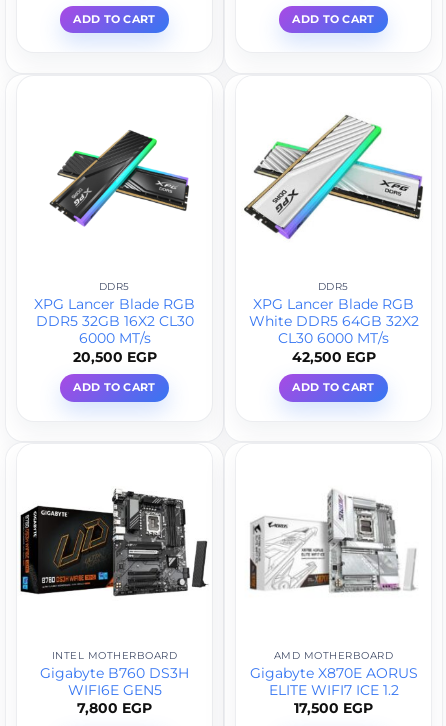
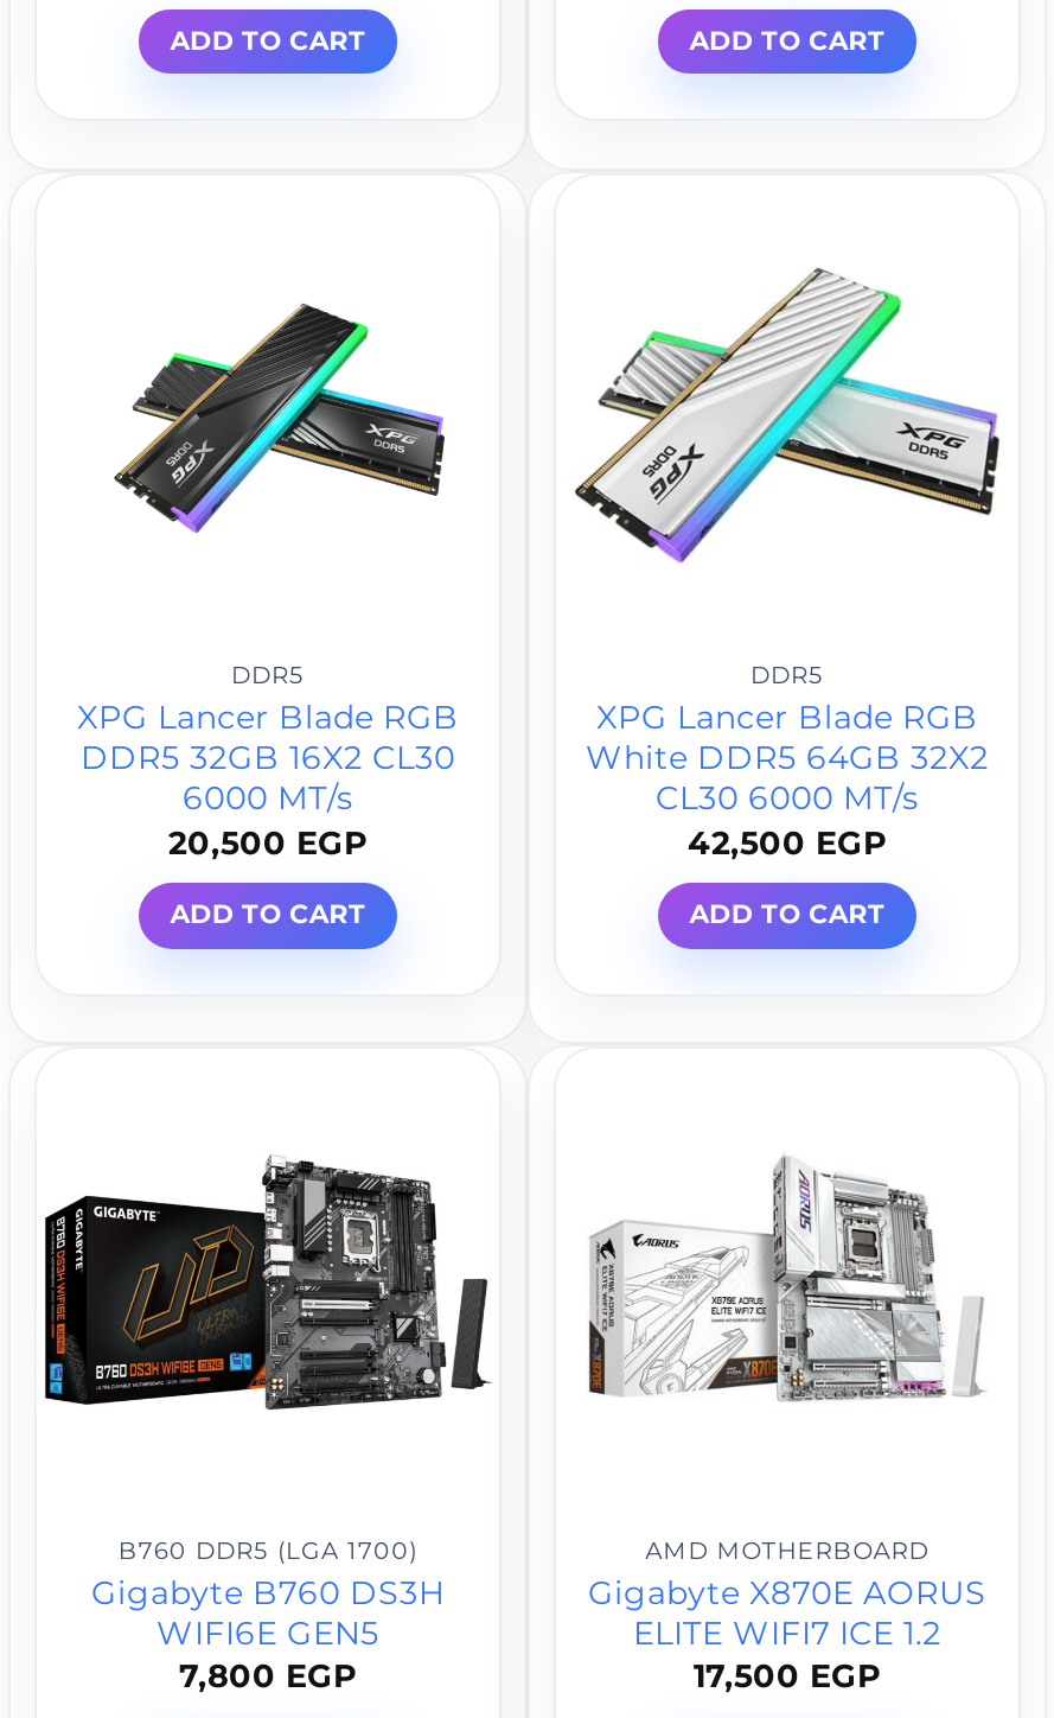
- INTEL MOTHERBOARD
+ B760 DDR5 (LGA 1700)
